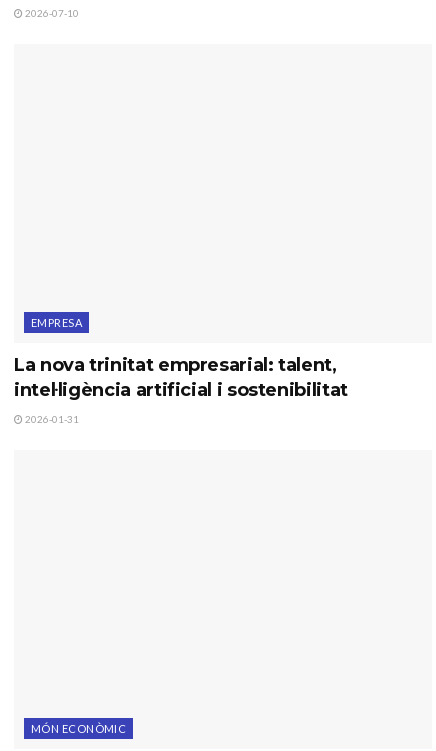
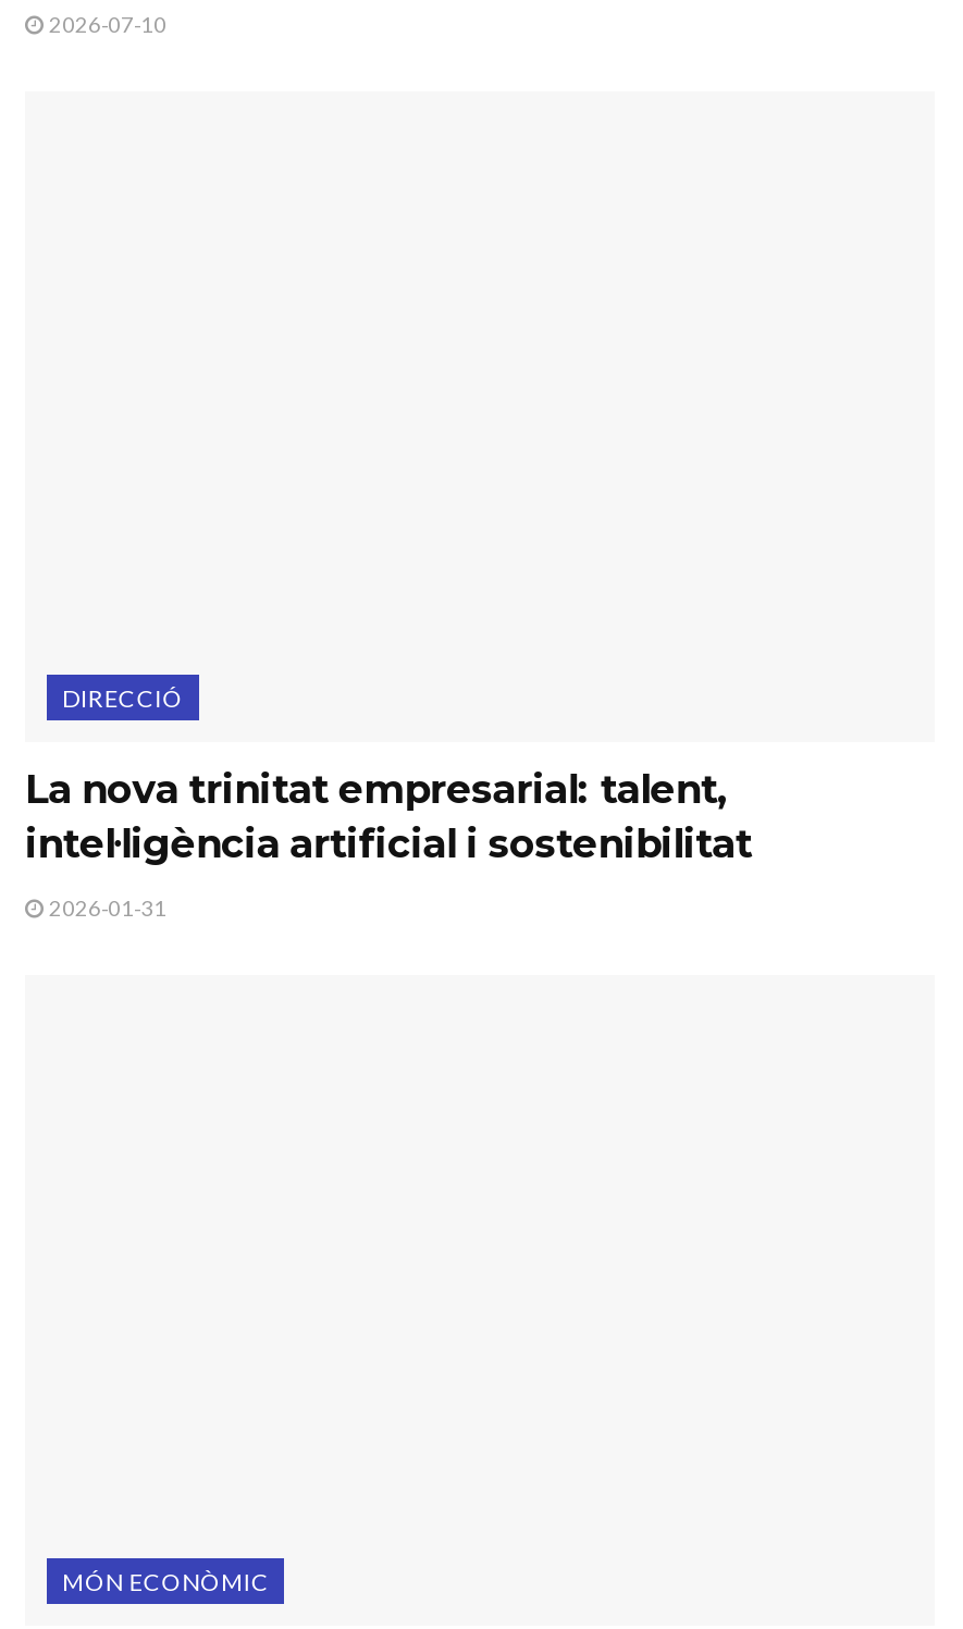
- EMPRESA
+ DIRECCIÓ
